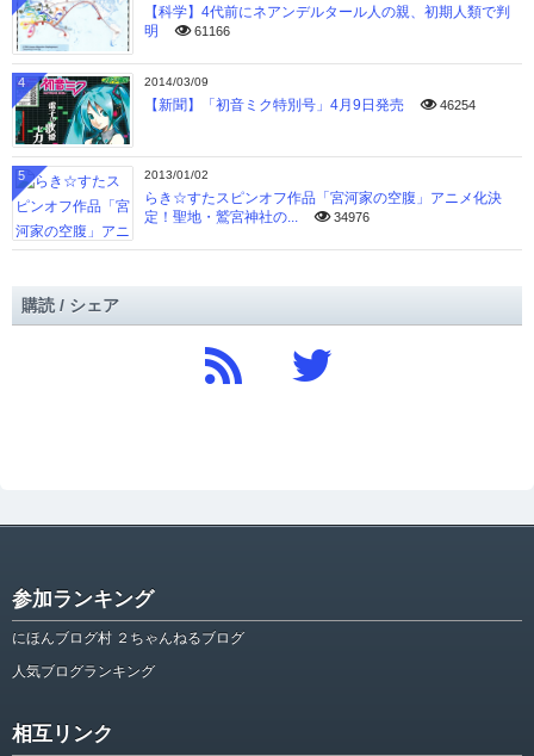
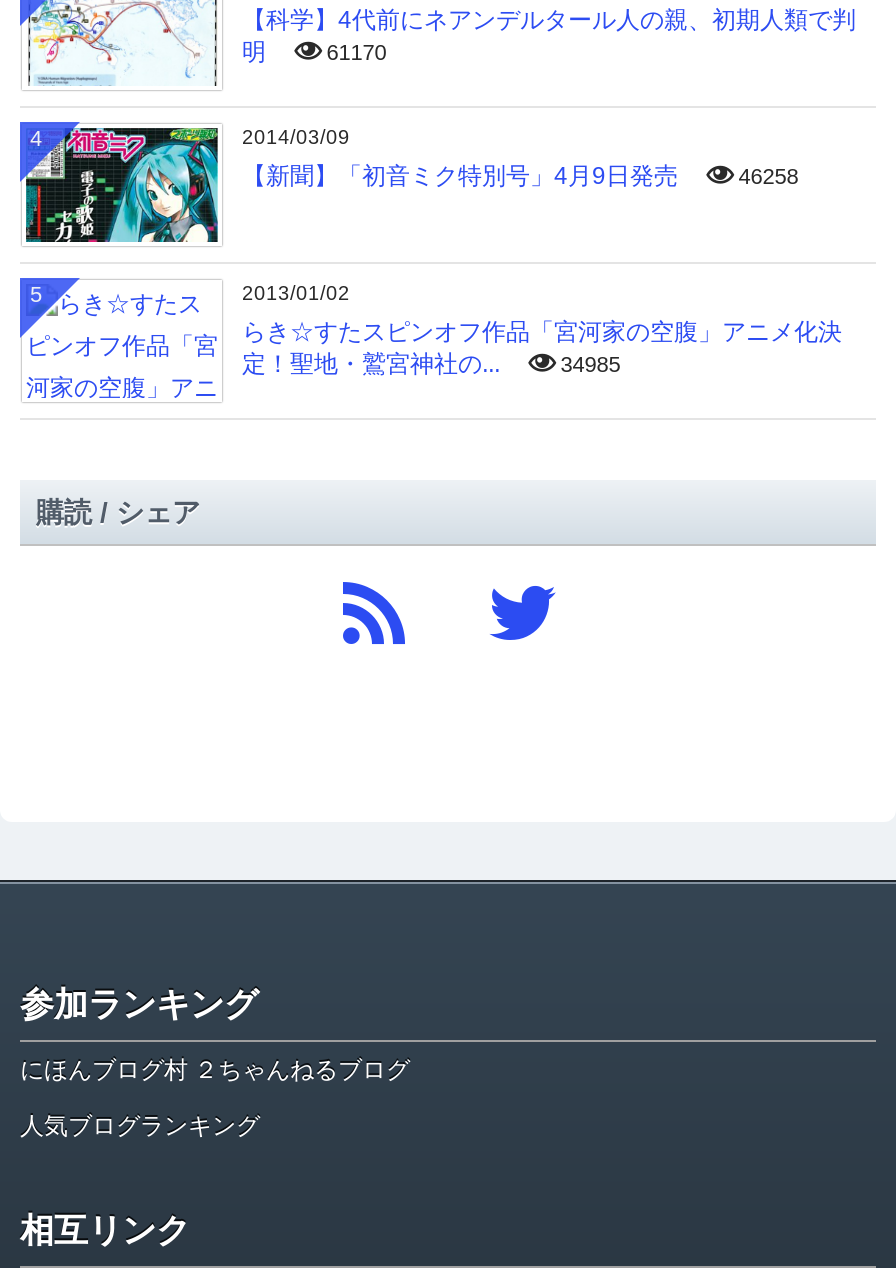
- 61166
+ 61170

- 46254
+ 46258

- 34976
+ 34985
